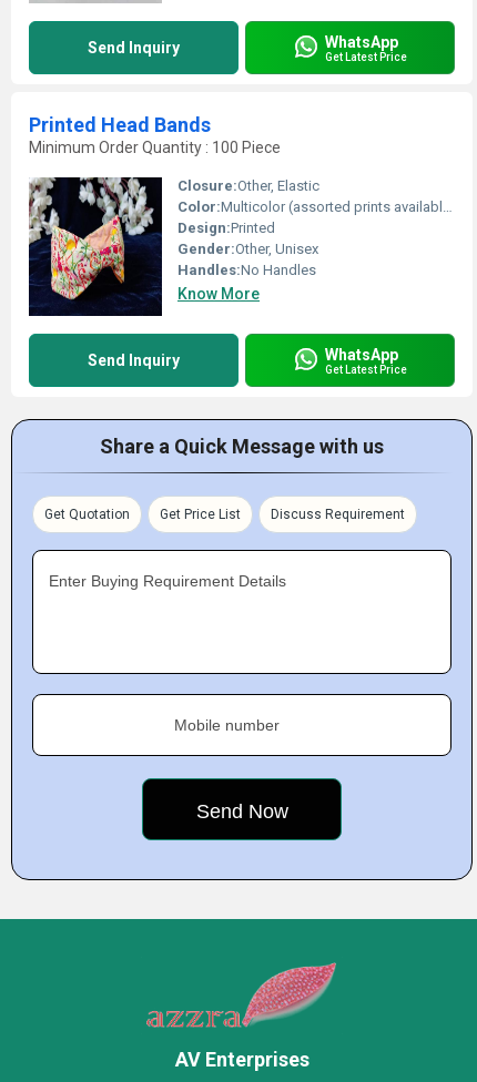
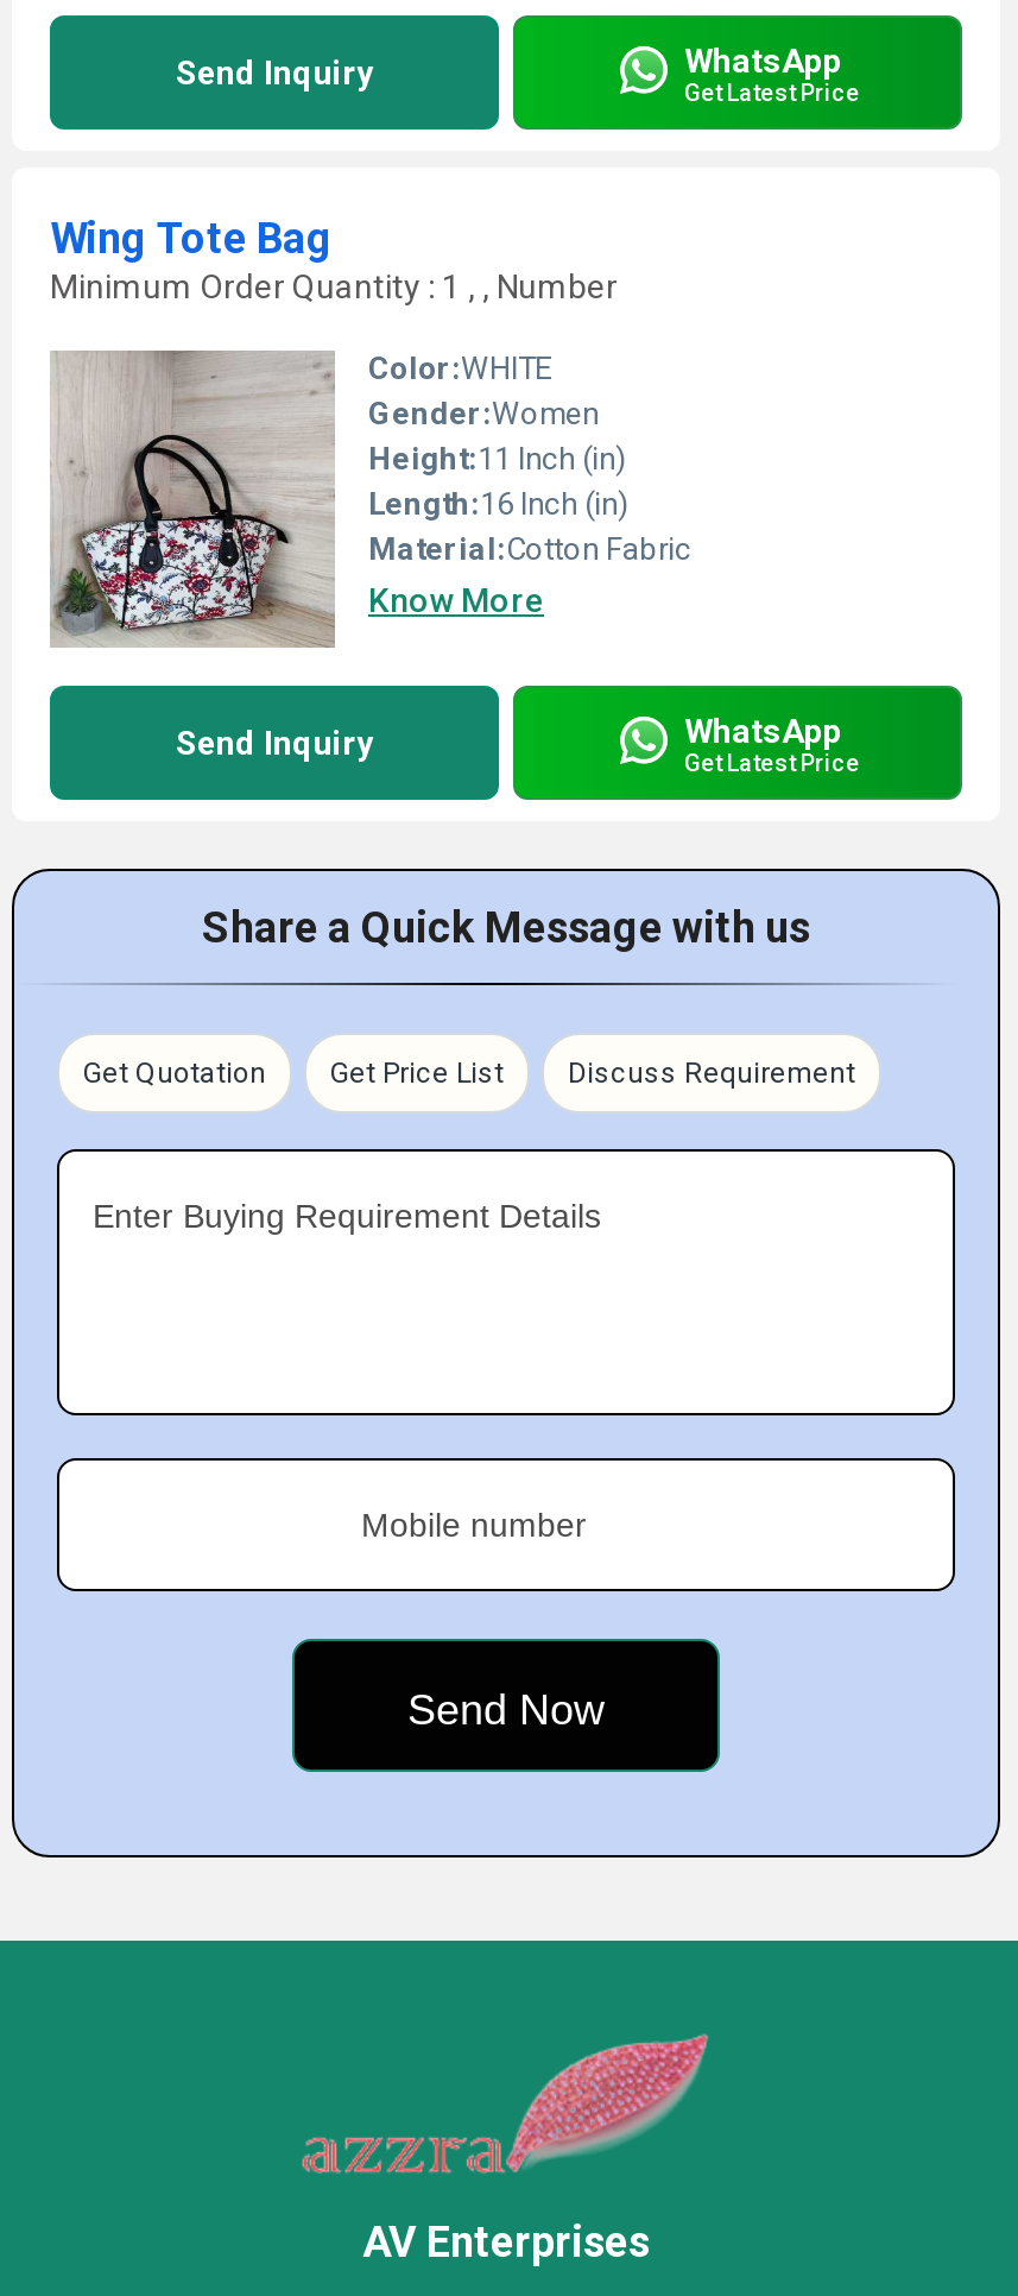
- Printed Head Bands
- Minimum Order Quantity : 100 Piece
+ Wing Tote Bag
+ Minimum Order Quantity : 1 , , Number

- [image]
- Closure:Other, Elastic
- Color:Multicolor (assorted prints available)
- Design:Printed
- Gender:Other, Unisex
- Handles:No Handles
+ [image]
+ Color:WHITE
+ Gender:Women
+ Height:11 Inch (in)
+ Length:16 Inch (in)
+ Material:Cotton Fabric
